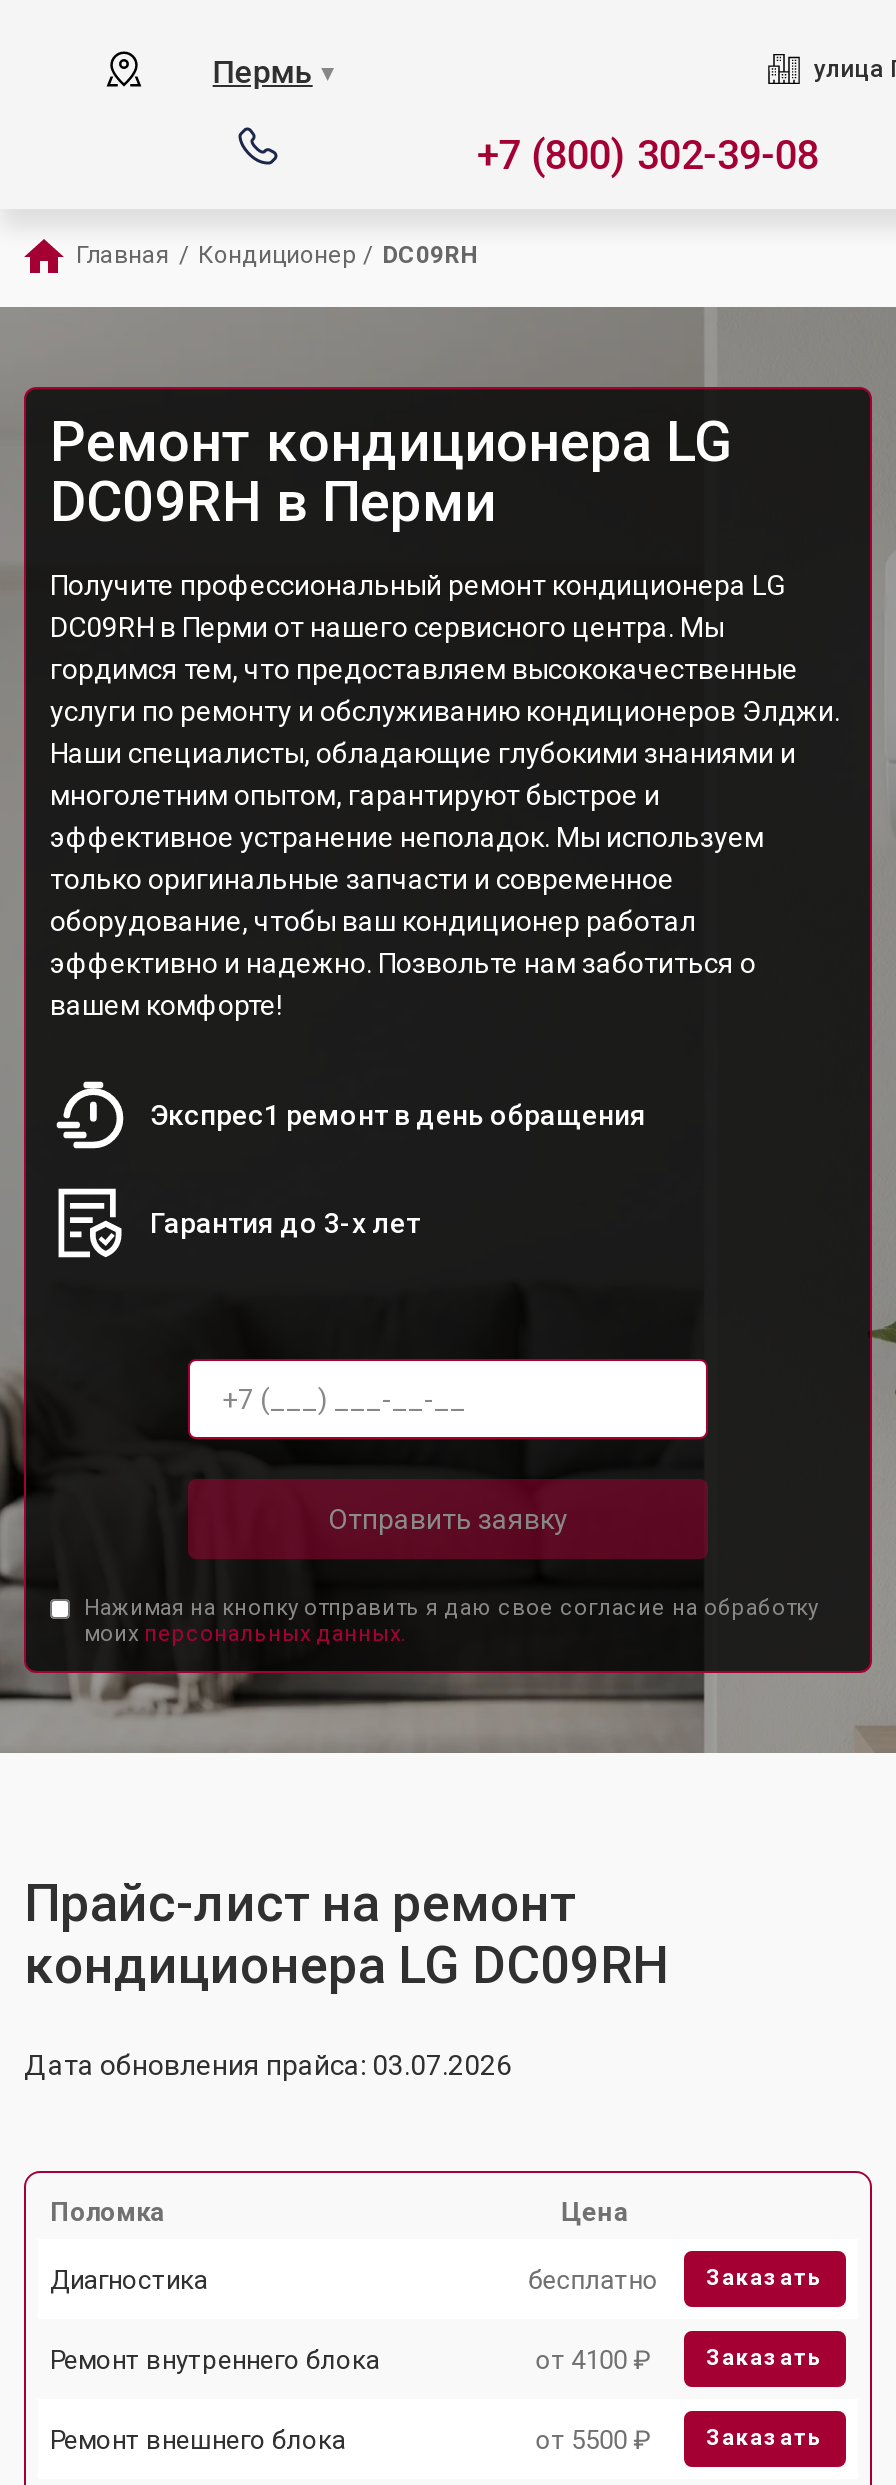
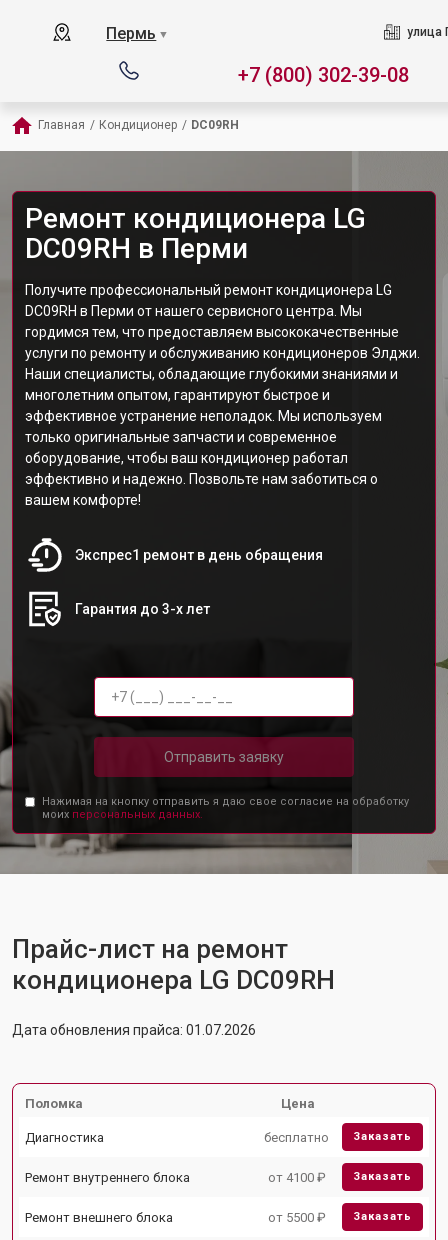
- Дата обновления прайса: 03.07.2026
+ Дата обновления прайса: 01.07.2026
